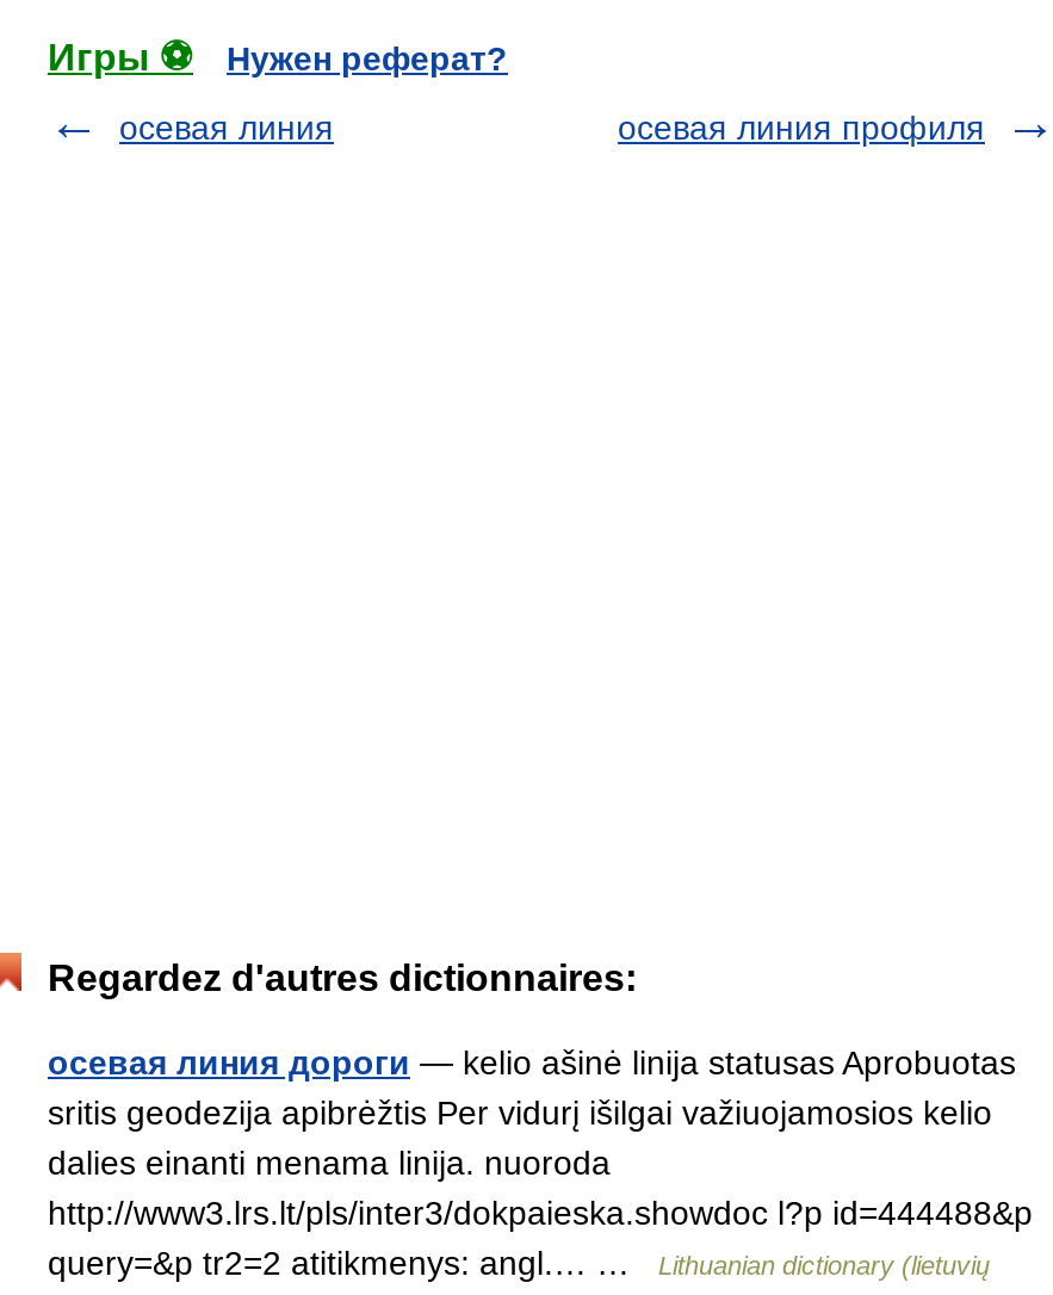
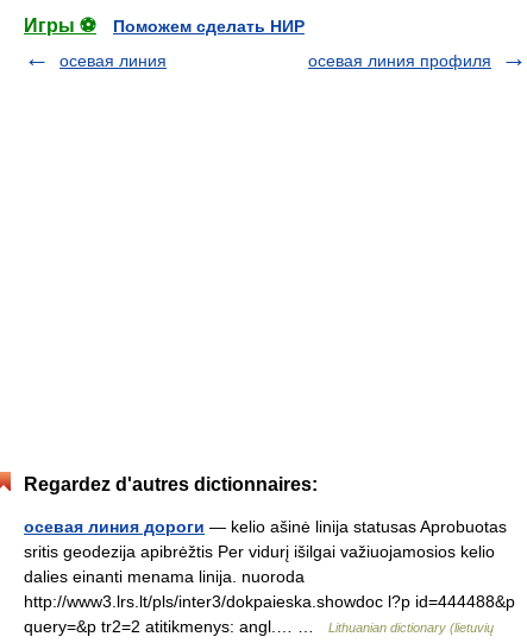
- Нужен реферат?
+ Поможем сделать НИР
